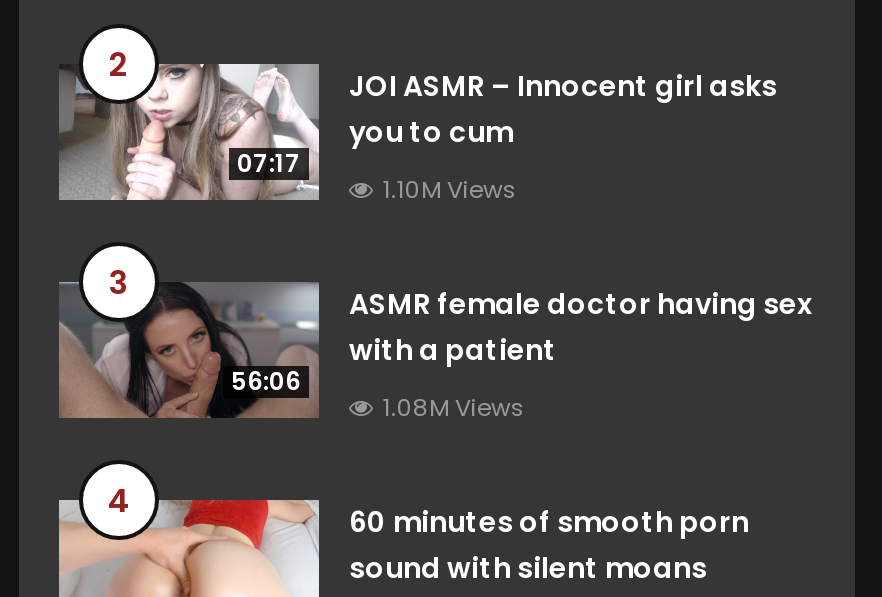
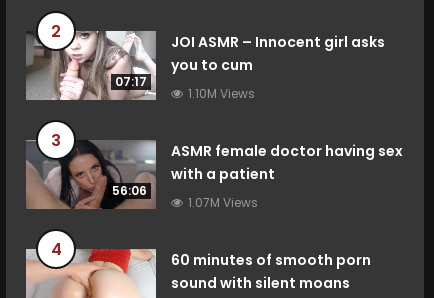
- 1.08M Views
+ 1.07M Views
